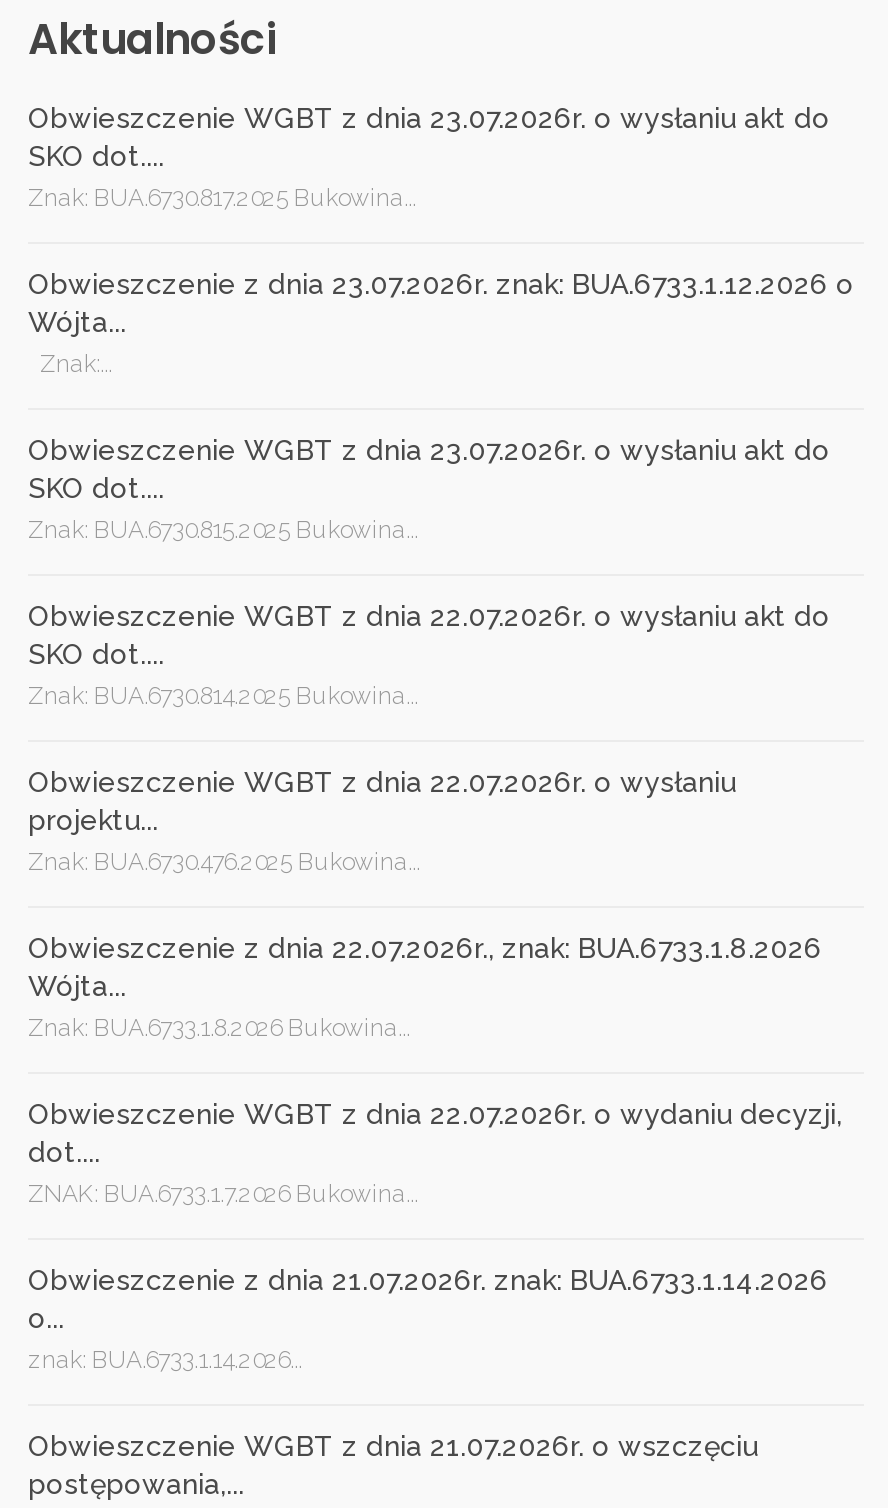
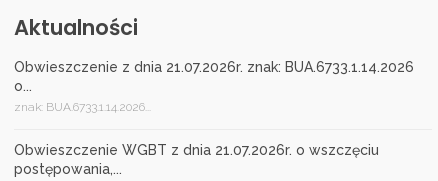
- Obwieszczenie WGBT z dnia 23.07.2026r. o wysłaniu akt do
- SKO dot....
- Znak: BUA.6730.817.2025 Bukowina...
- Obwieszczenie z dnia 23.07.2026r. znak: BUA.6733.1.12.2026 o
- Wójta...
- Znak:...
- Obwieszczenie WGBT z dnia 23.07.2026r. o wysłaniu akt do
- SKO dot....
- Znak: BUA.6730.815.2025 Bukowina...
- Obwieszczenie WGBT z dnia 22.07.2026r. o wysłaniu akt do
- SKO dot....
- Znak: BUA.6730.814.2025 Bukowina...
- Obwieszczenie WGBT z dnia 22.07.2026r. o wysłaniu
- projektu...
- Znak: BUA.6730.476.2025 Bukowina...
- Obwieszczenie z dnia 22.07.2026r., znak: BUA.6733.1.8.2026
- Wójta...
- Znak: BUA.6733.1.8.2026 Bukowina...
- Obwieszczenie WGBT z dnia 22.07.2026r. o wydaniu decyzji,
- dot....
- ZNAK: BUA.6733.1.7.2026 Bukowina...
